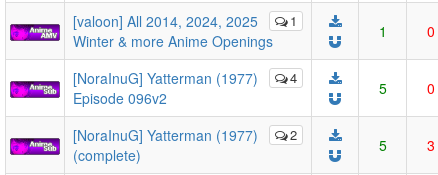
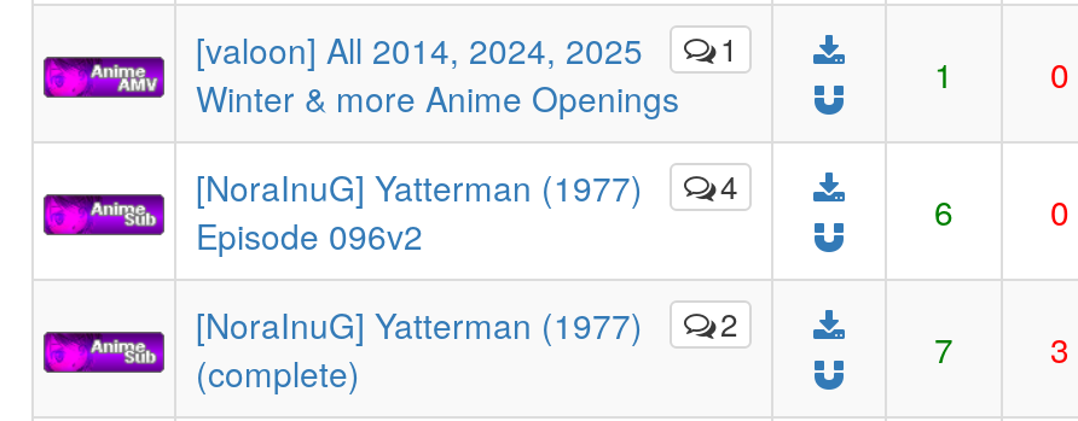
- 5 0
+ 6 0

- 5 3
+ 7 3
